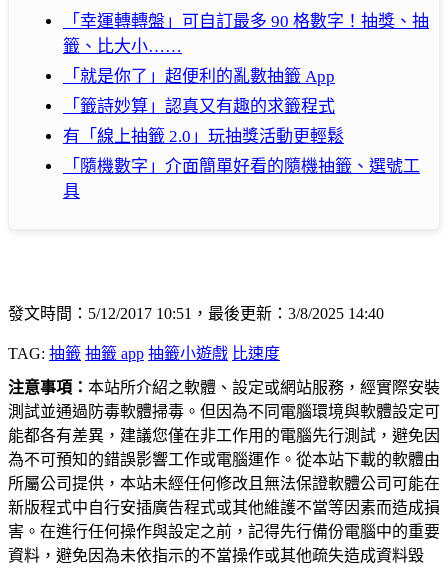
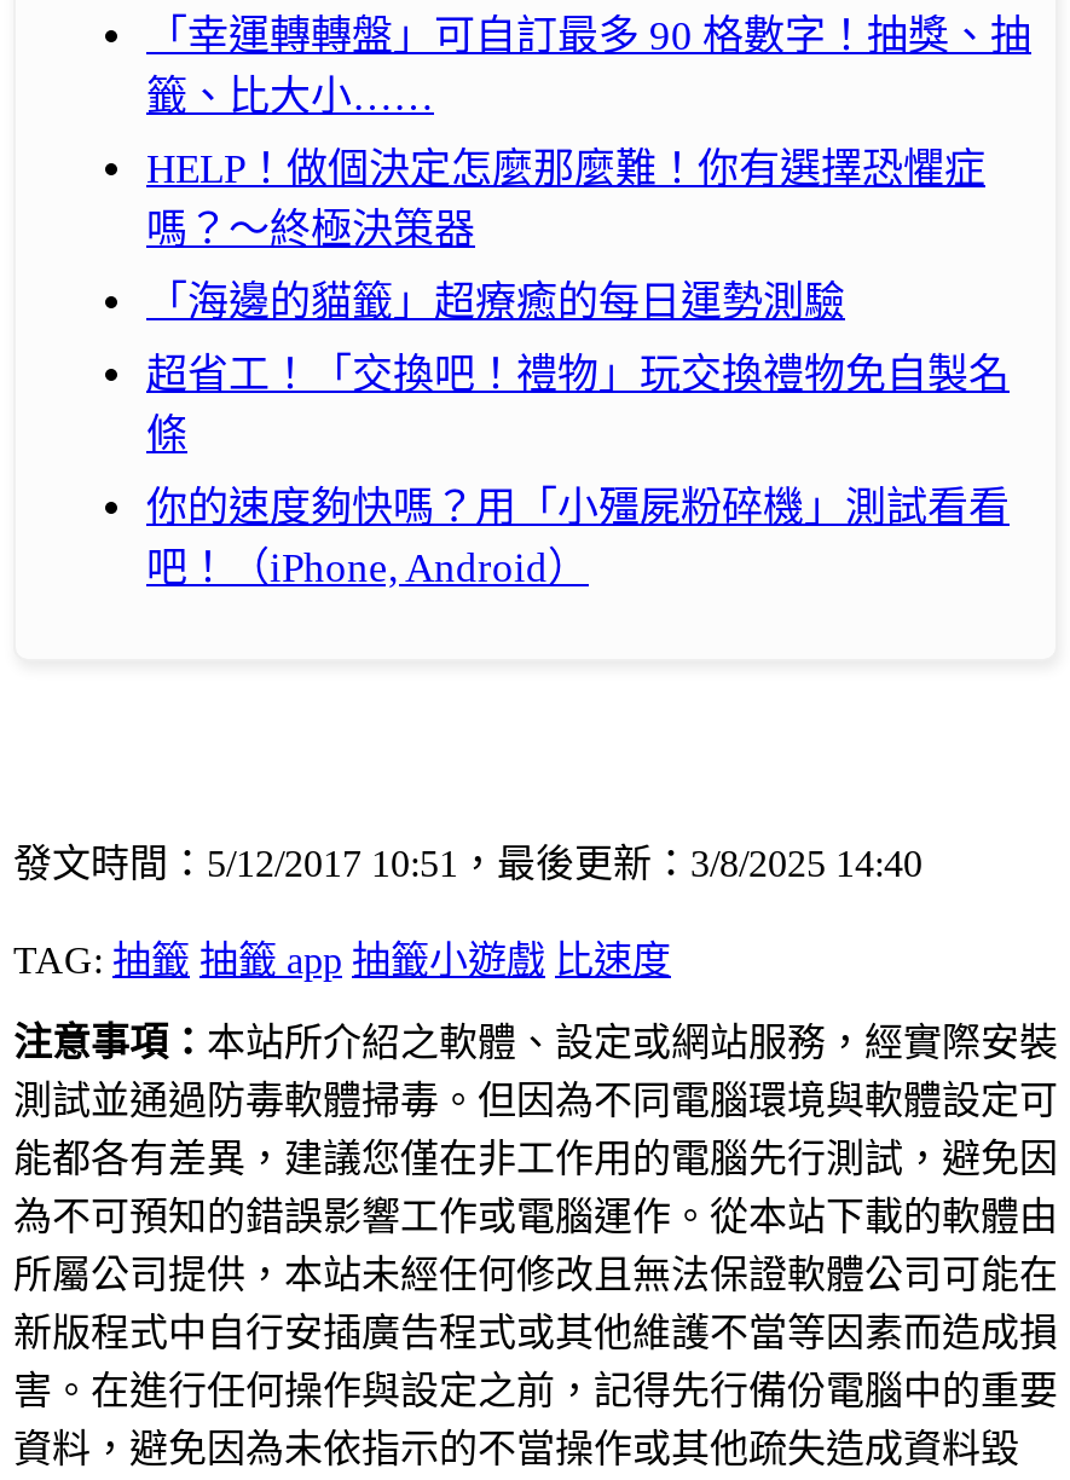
- 「就是你了」超便利的亂數抽籤 App
+ HELP！做個決定怎麼那麼難！你有選擇恐懼症
+ 嗎？～終極決策器

- 「籤詩妙算」認真又有趣的求籤程式
+ 「海邊的貓籤」超療癒的每日運勢測驗

- 有「線上抽籤 2.0」玩抽獎活動更輕鬆
+ 超省工！「交換吧！禮物」玩交換禮物免自製名
+ 條

- 「隨機數字」介面簡單好看的隨機抽籤、選號工
- 具
+ 你的速度夠快嗎？用「小殭屍粉碎機」測試看看
+ 吧！（iPhone, Android）
